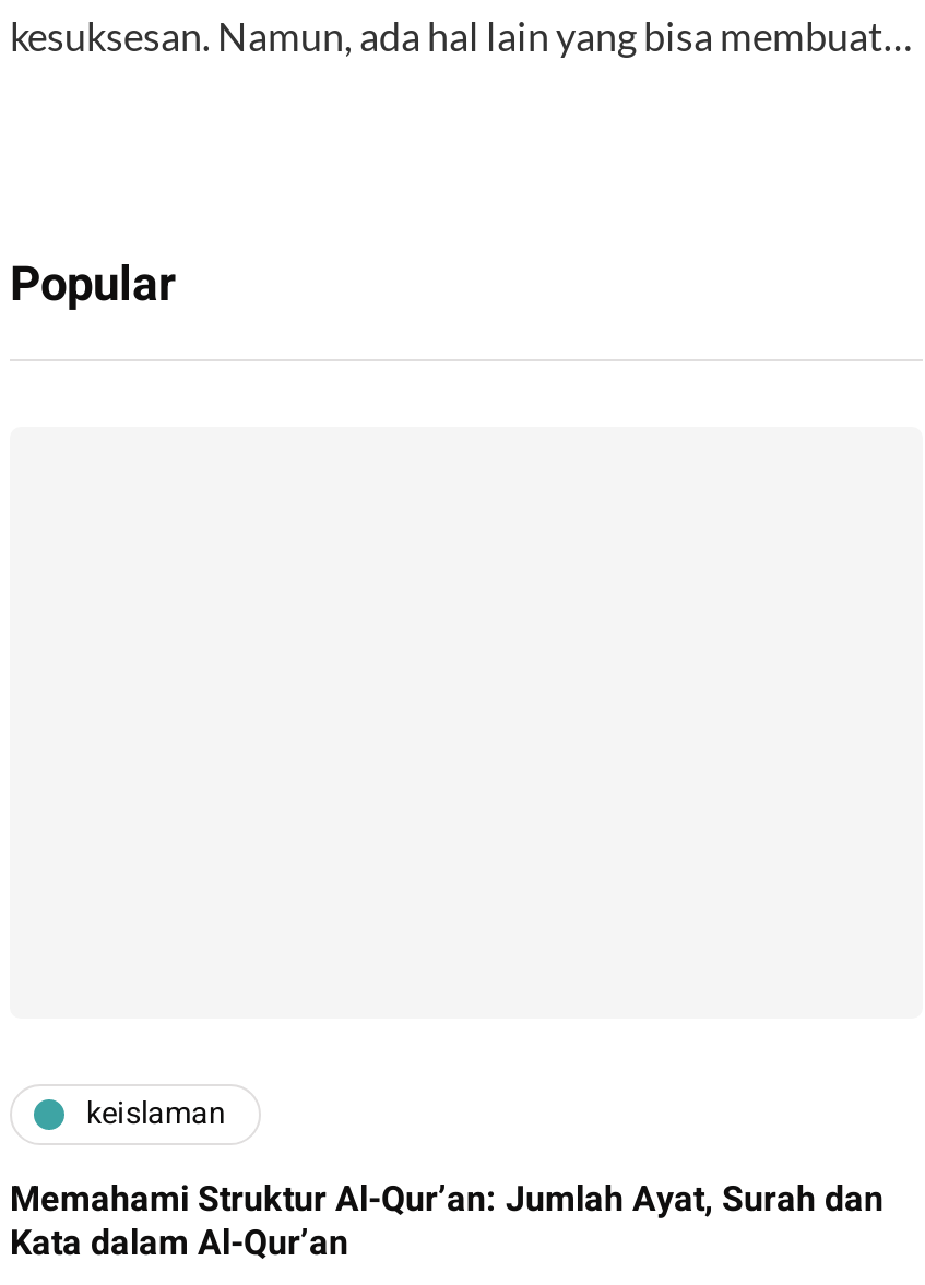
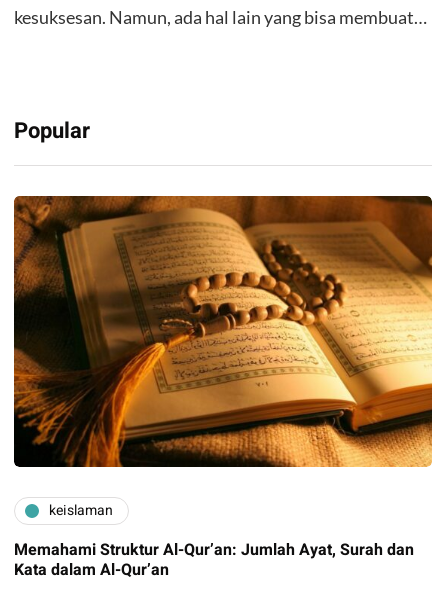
+ [image]
